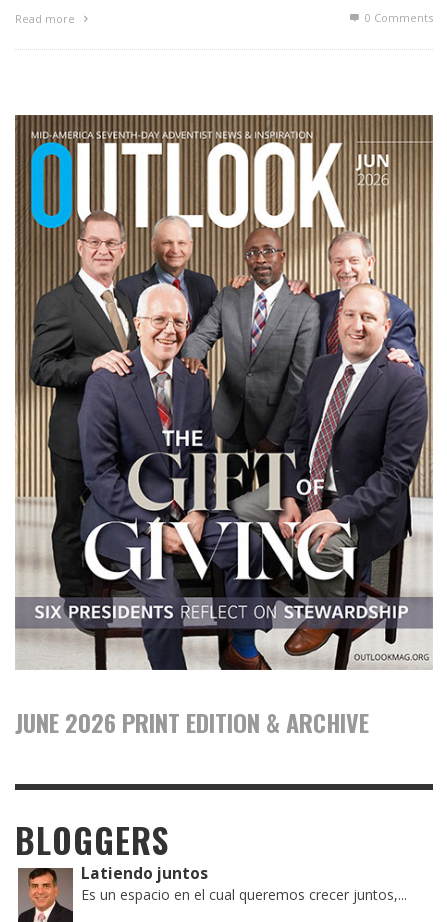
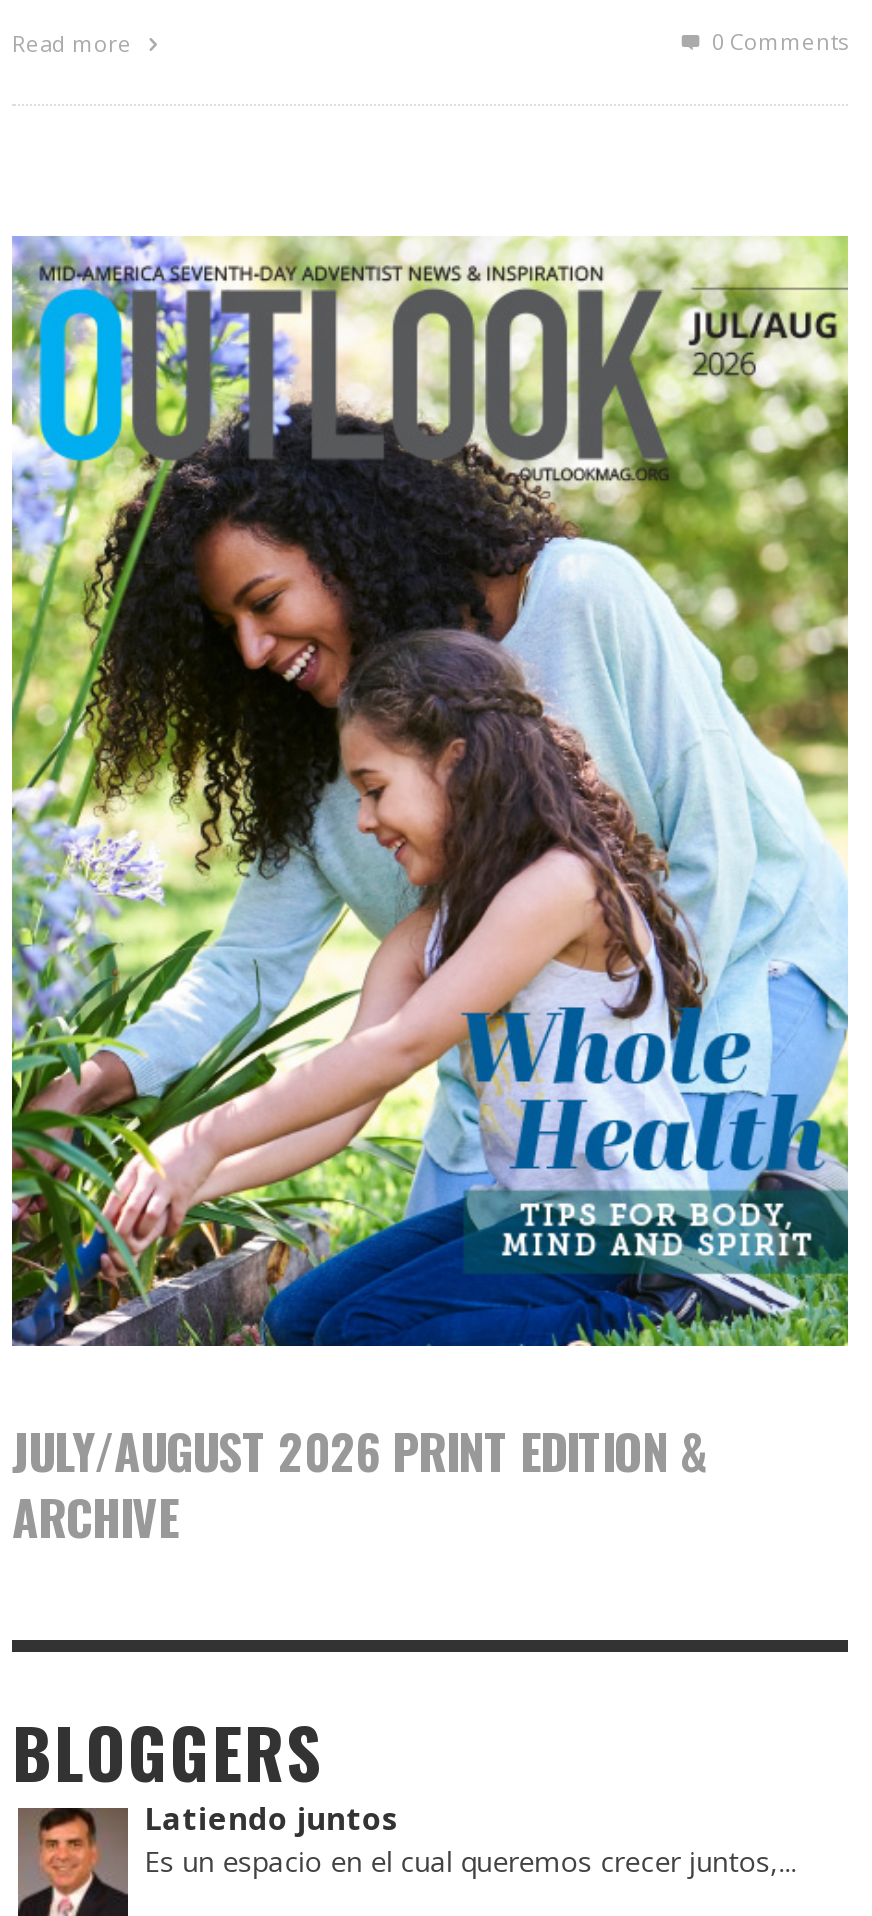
- [image]
- JUNE 2026 PRINT EDITION & ARCHIVE
+ [image]
+ JULY/AUGUST 2026 PRINT EDITION &
+ ARCHIVE
